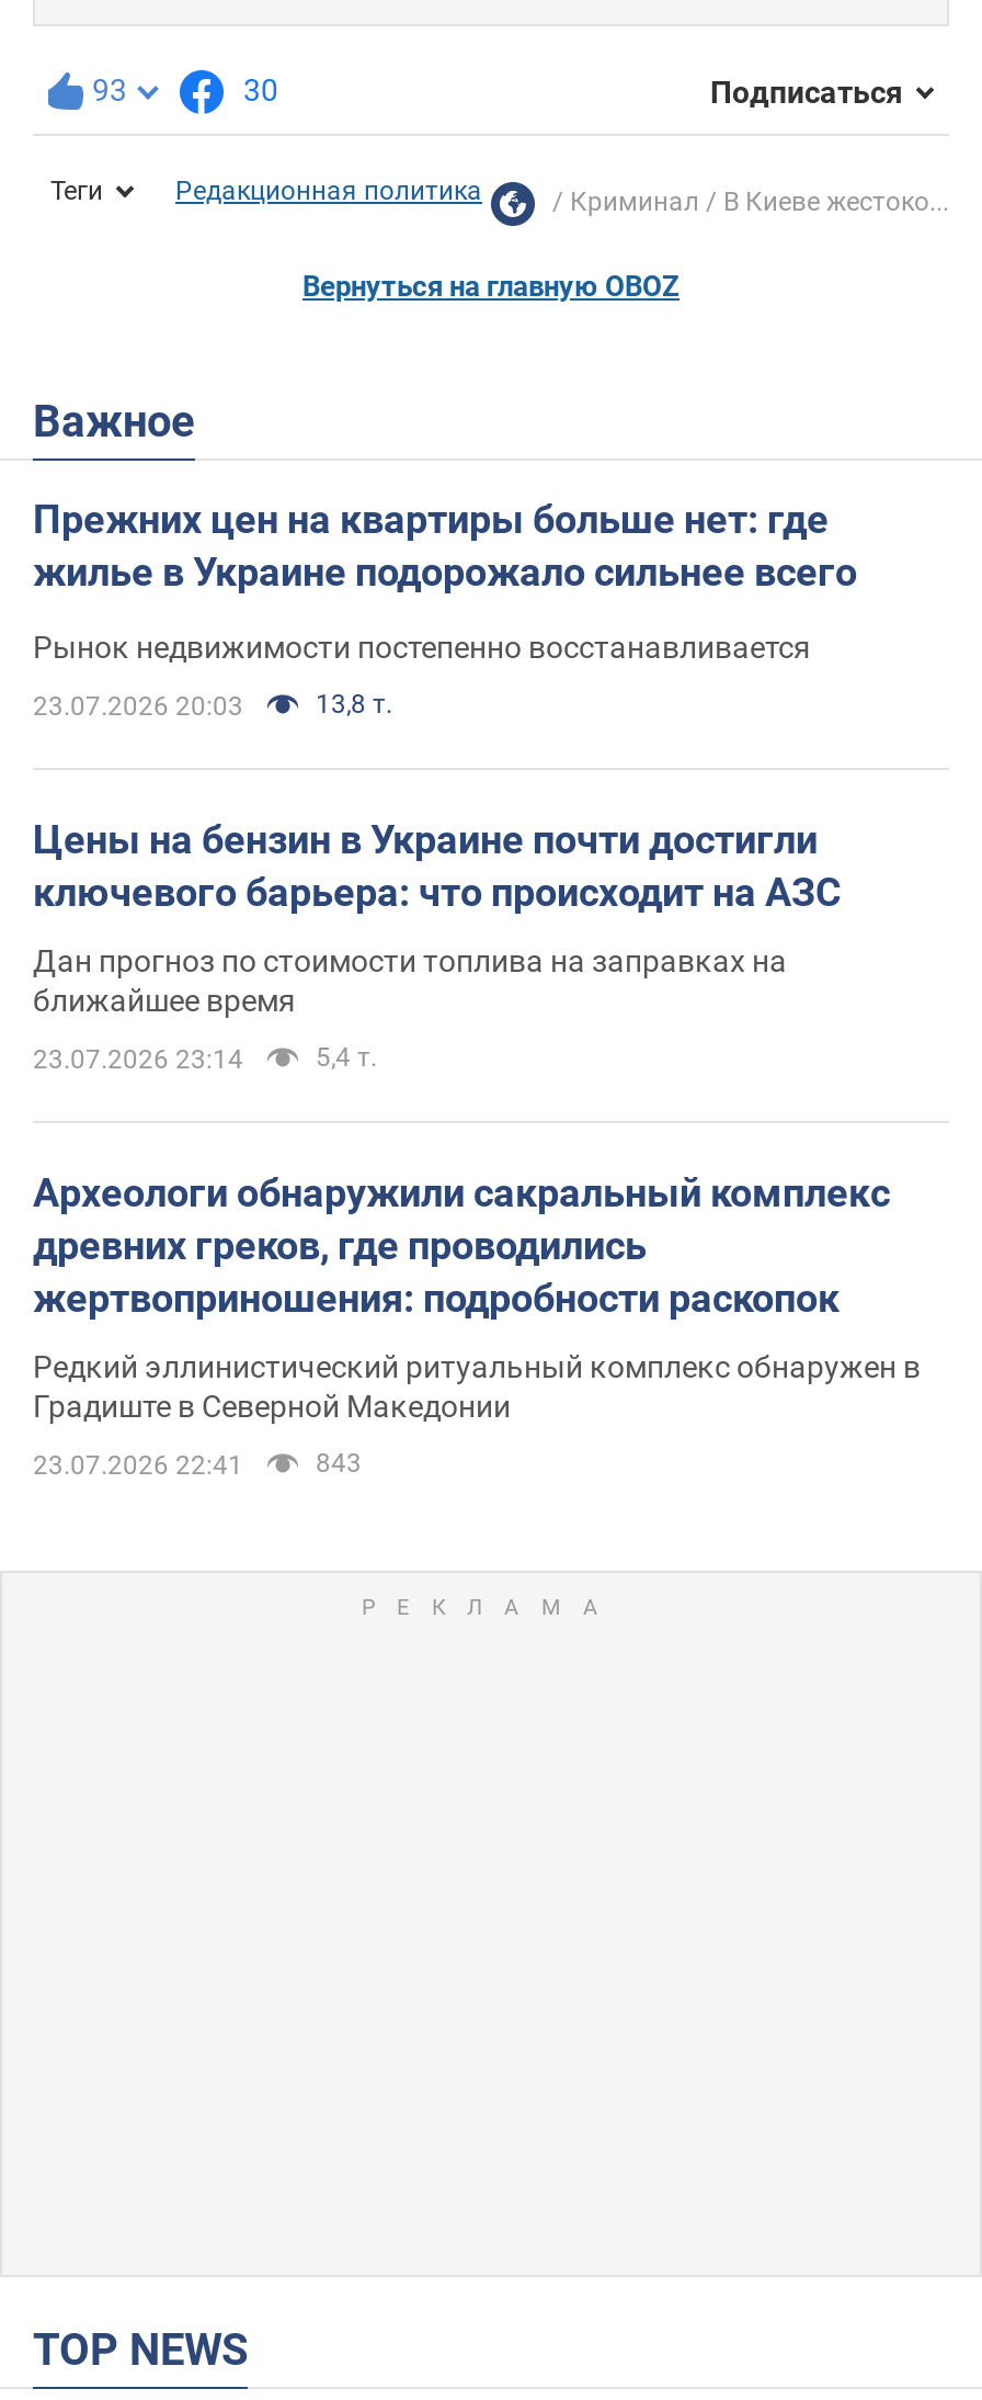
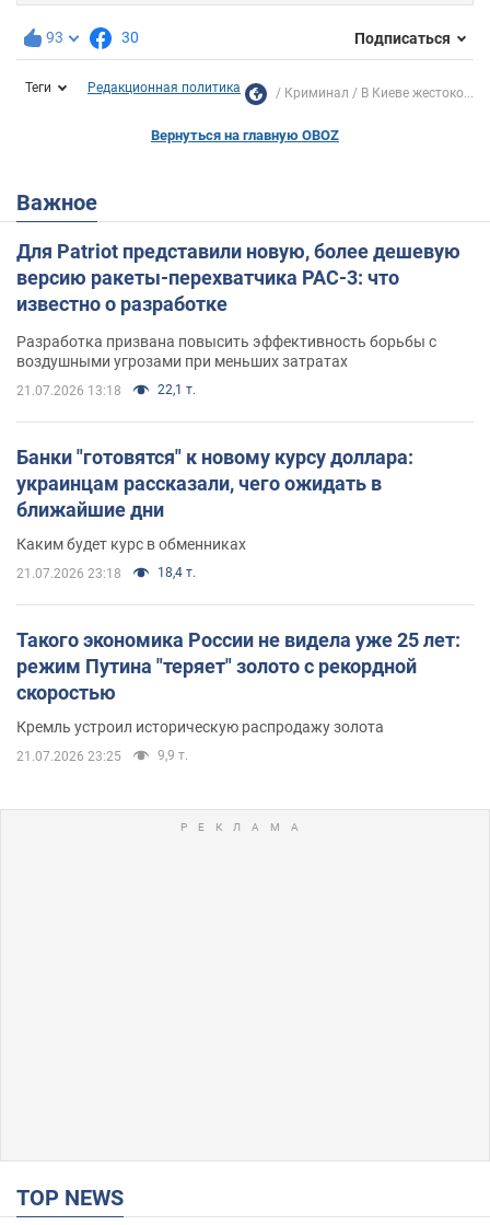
- Прежних цен на квартиры больше нет: где
- жилье в Украине подорожало сильнее всего
+ Для Patriot представили новую, более дешевую
+ версию ракеты-перехватчика PAC-3: что
+ известно о разработке

- Рынок недвижимости постепенно восстанавливается
+ Разработка призвана повысить эффективность борьбы с
+ воздушными угрозами при меньших затратах

- 23.07.2026 20:03
- 13,8 т.
+ 21.07.2026 13:18
+ 22,1 т.

- Цены на бензин в Украине почти достигли
- ключевого барьера: что происходит на АЗС
+ Банки "готовятся" к новому курсу доллара:
+ украинцам рассказали, чего ожидать в
+ ближайшие дни

- Дан прогноз по стоимости топлива на заправках на
- ближайшее время
+ Каким будет курс в обменниках

- 23.07.2026 23:14
- 5,4 т.
+ 21.07.2026 23:18
+ 18,4 т.

- Археологи обнаружили сакральный комплекс
- древних греков, где проводились
- жертвоприношения: подробности раскопок
+ Такого экономика России не видела уже 25 лет:
+ режим Путина "теряет" золото с рекордной
+ скоростью

- Редкий эллинистический ритуальный комплекс обнаружен в
- Градиште в Северной Македонии
+ Кремль устроил историческую распродажу золота

- 23.07.2026 22:41
- 843
+ 21.07.2026 23:25
+ 9,9 т.
